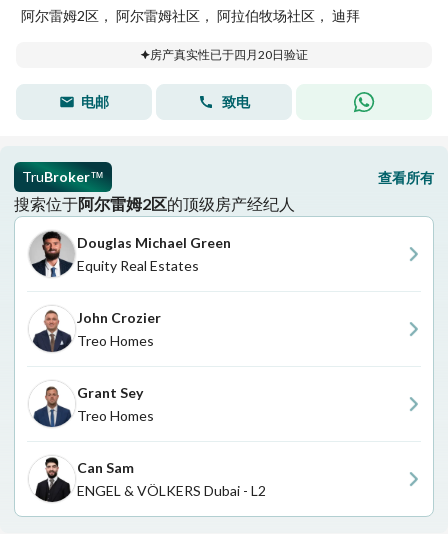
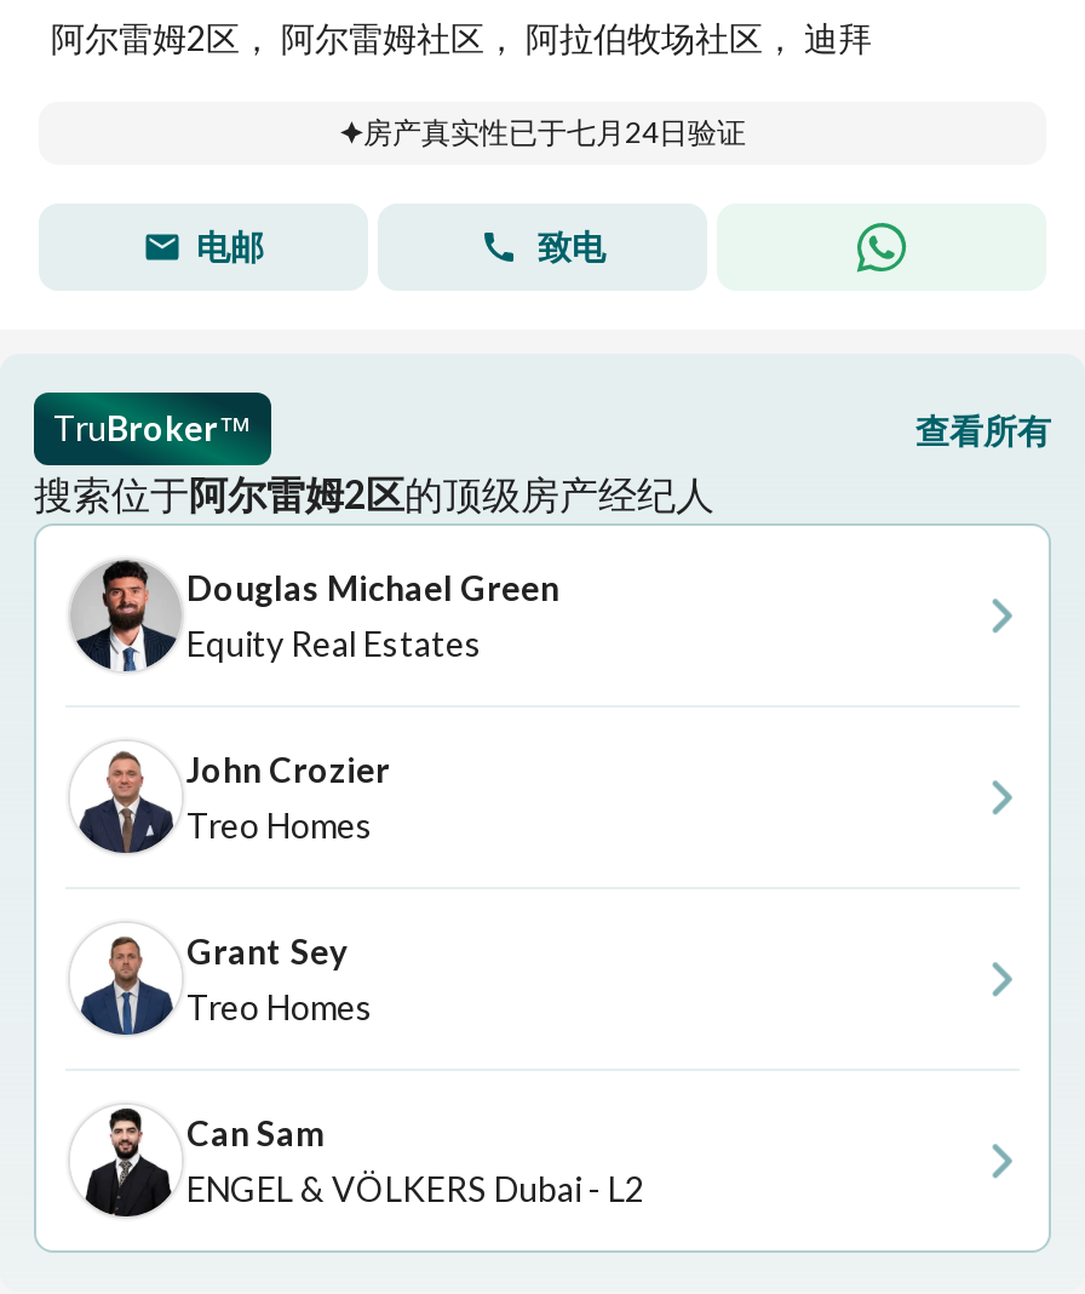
- 房产真实性已于四月20日验证
+ 房产真实性已于七月24日验证
